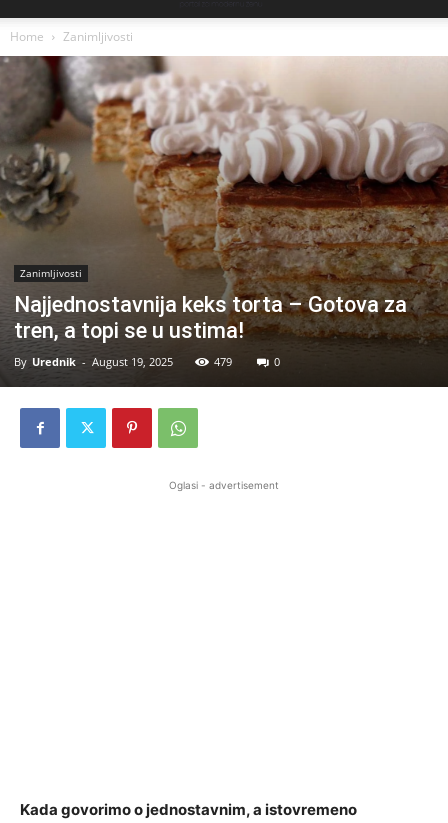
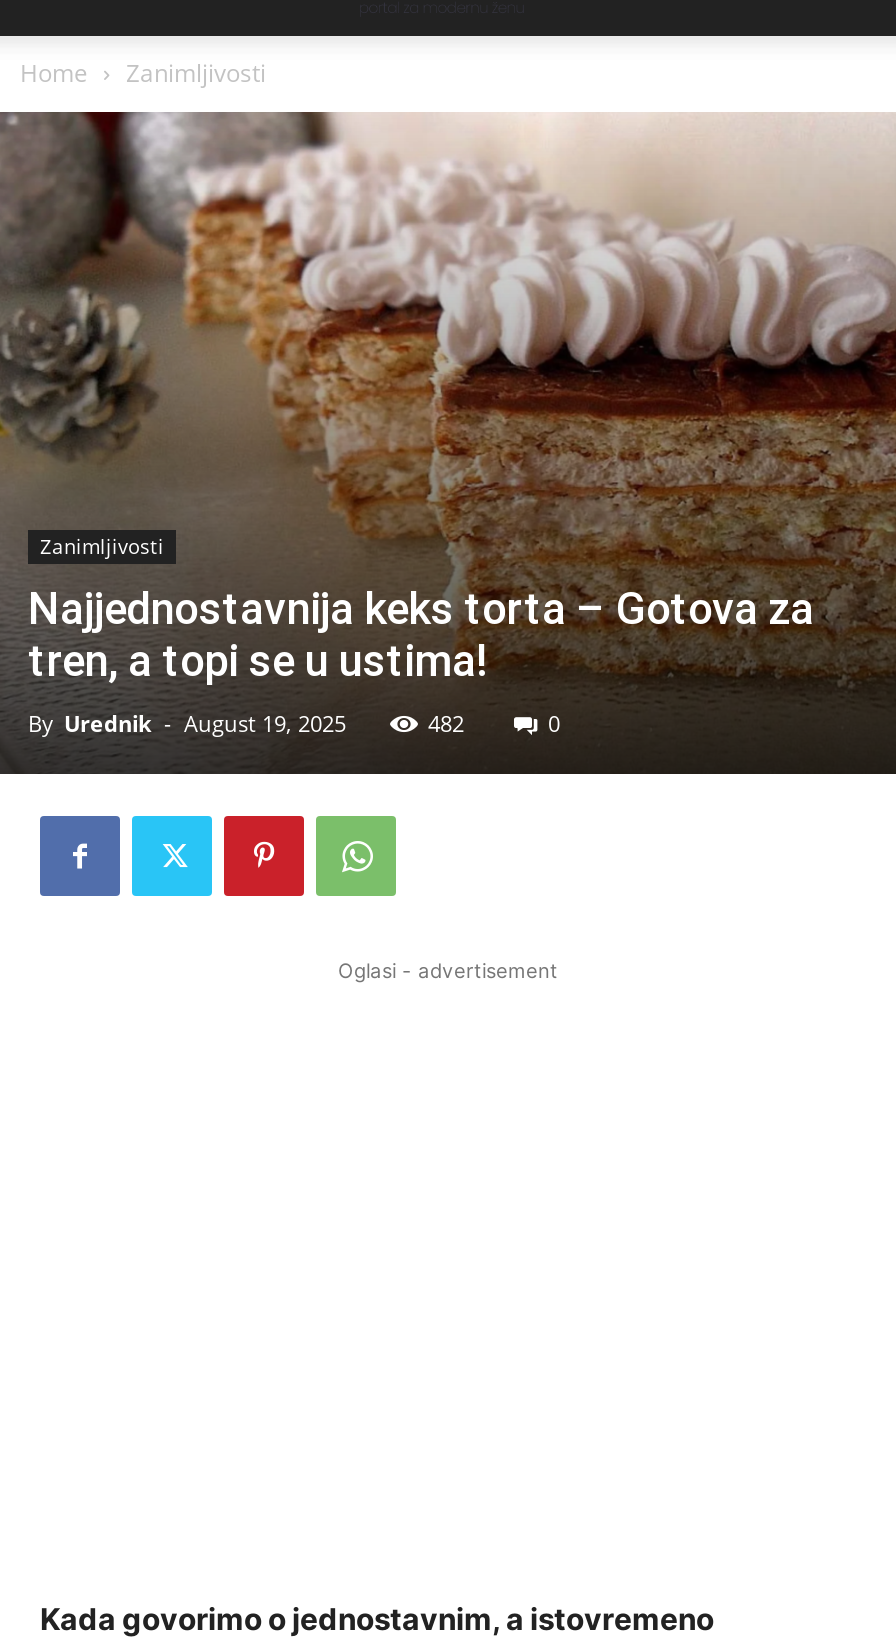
- 479
+ 482
